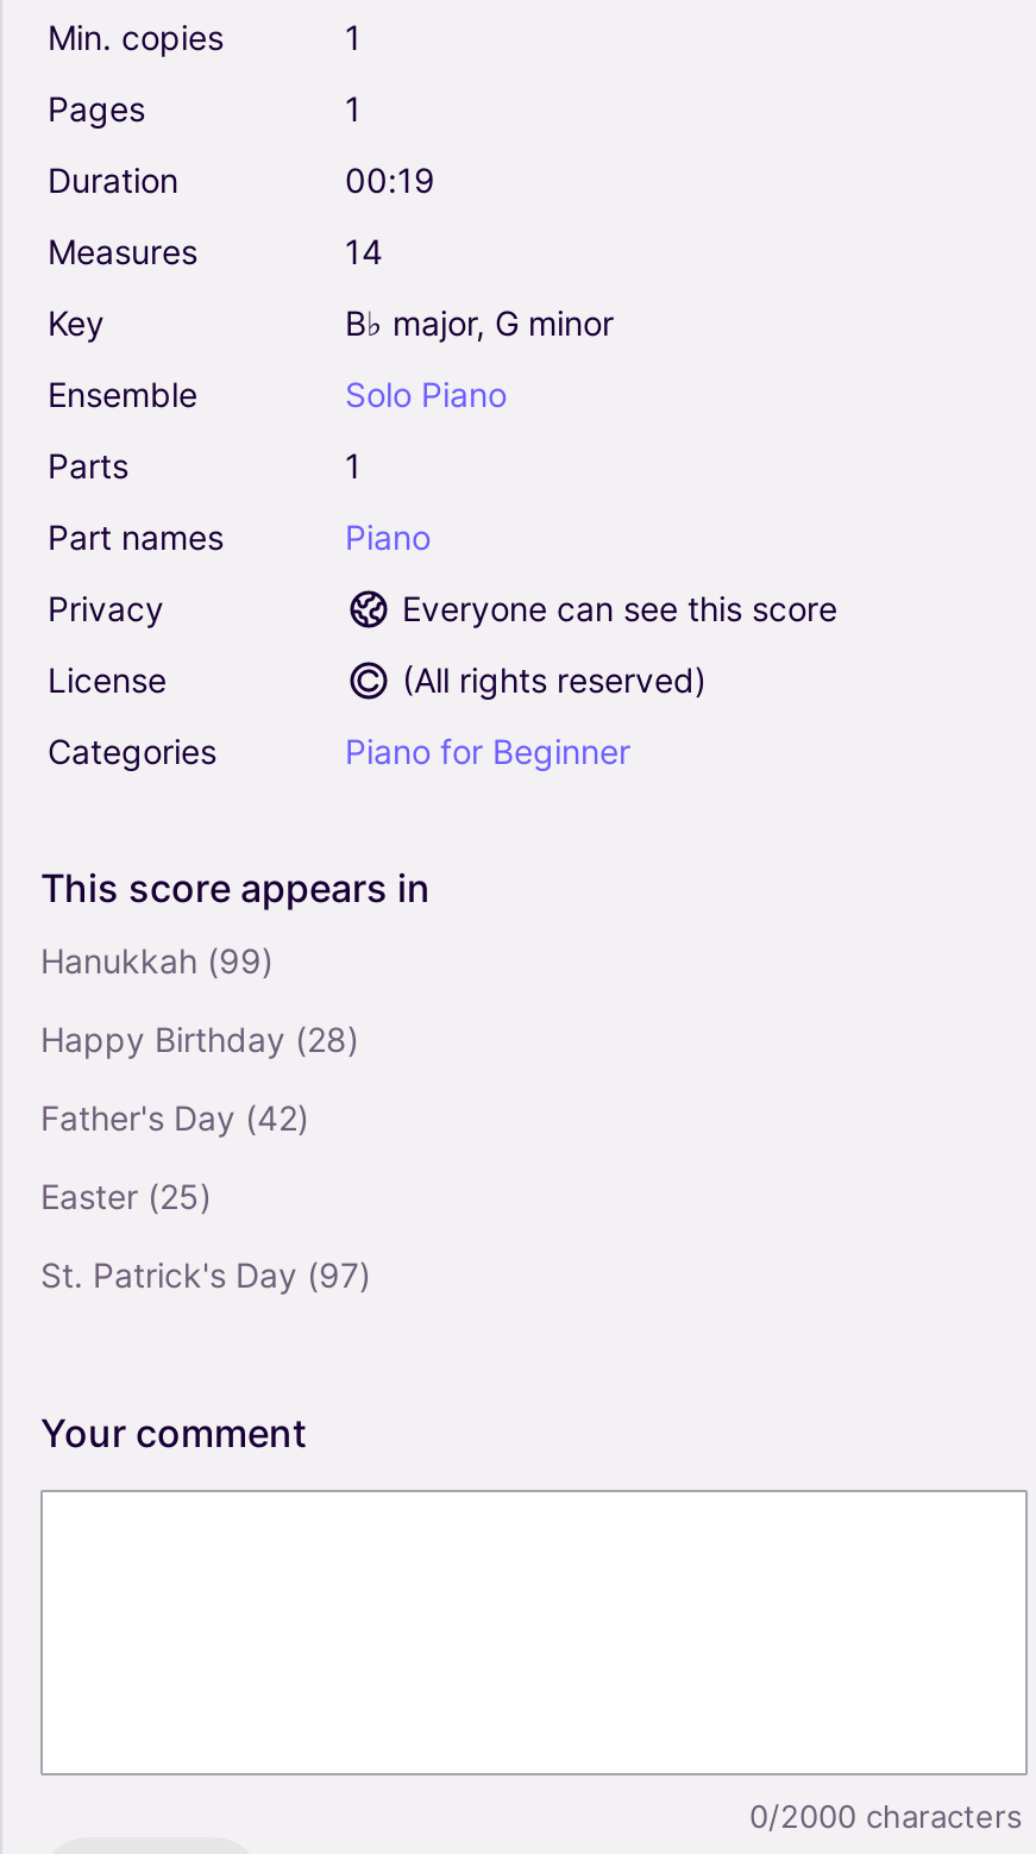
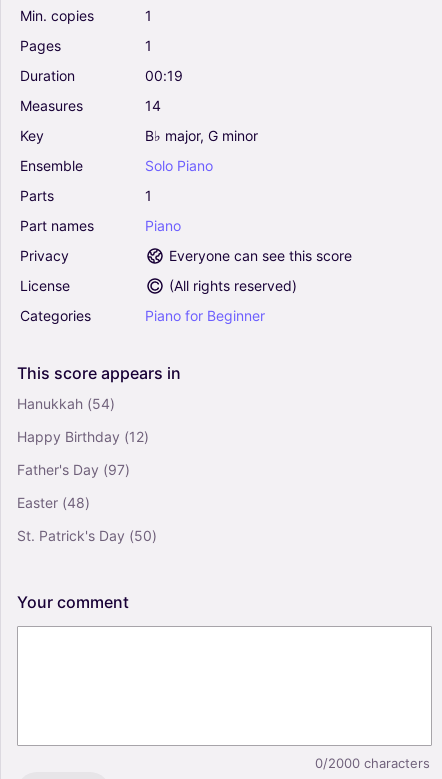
- Hanukkah (99)
+ Hanukkah (54)

- Happy Birthday (28)
+ Happy Birthday (12)

- Father's Day (42)
+ Father's Day (97)

- Easter (25)
+ Easter (48)

- St. Patrick's Day (97)
+ St. Patrick's Day (50)
